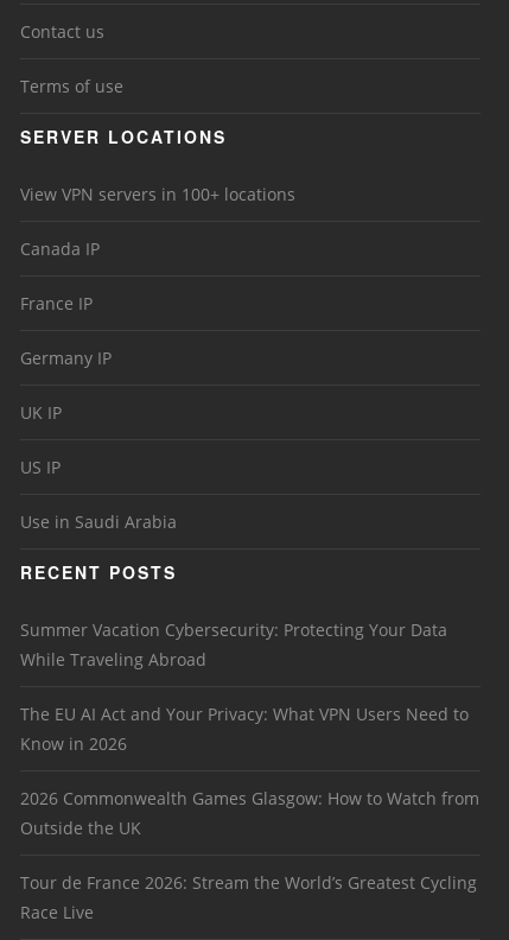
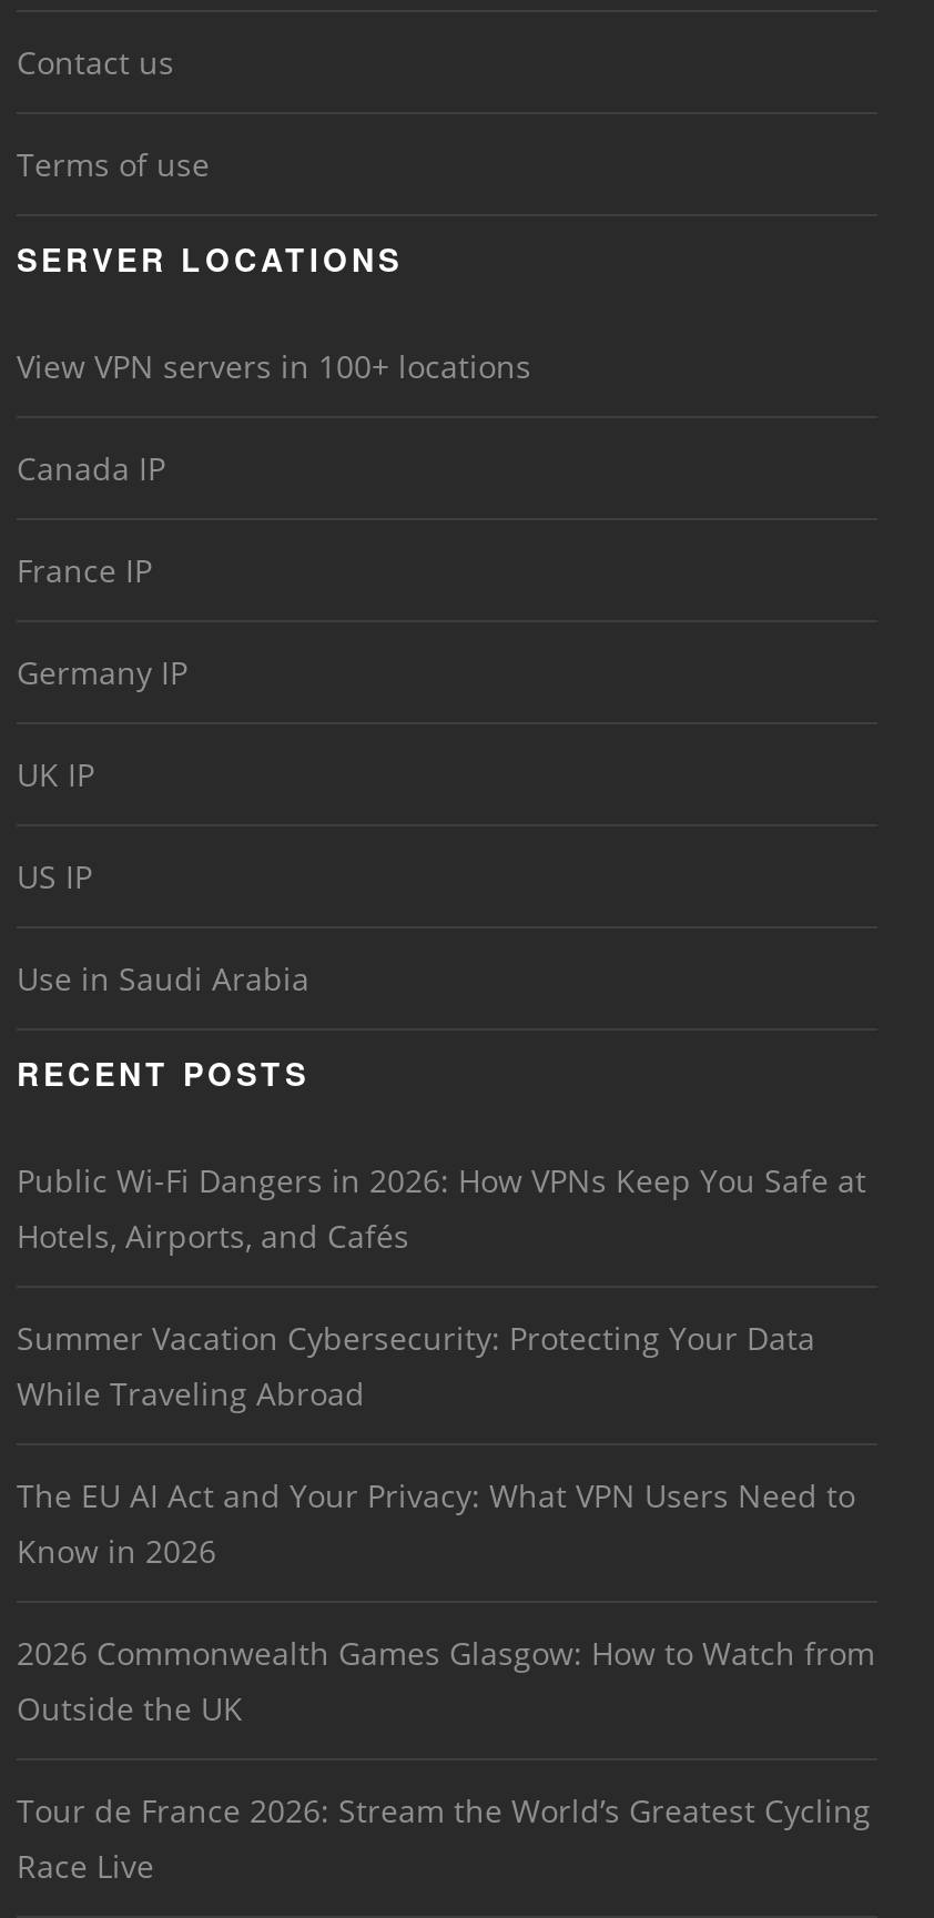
+ Public Wi-Fi Dangers in 2026: How VPNs Keep You Safe at
+ Hotels, Airports, and Cafés
